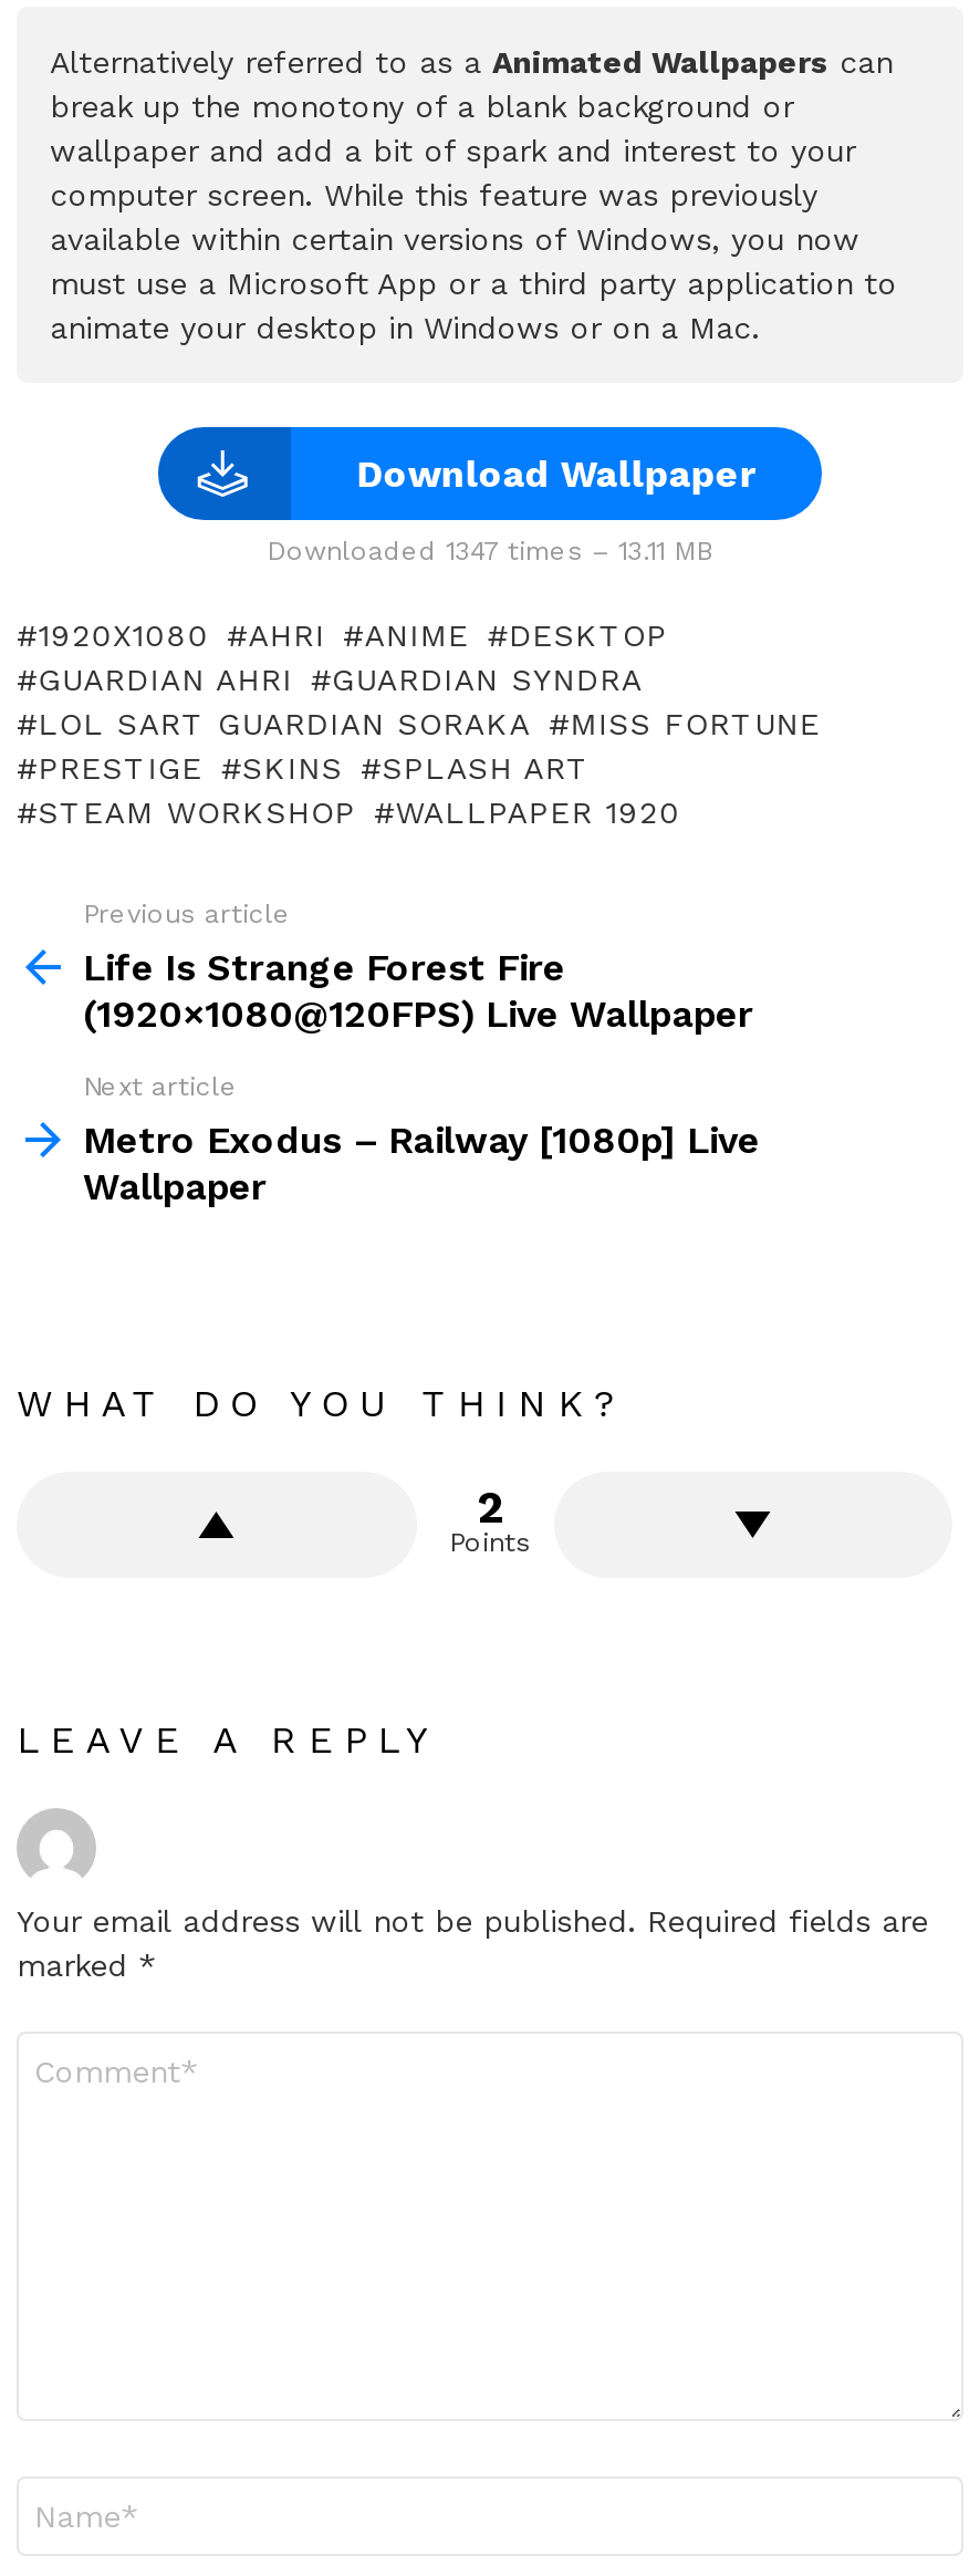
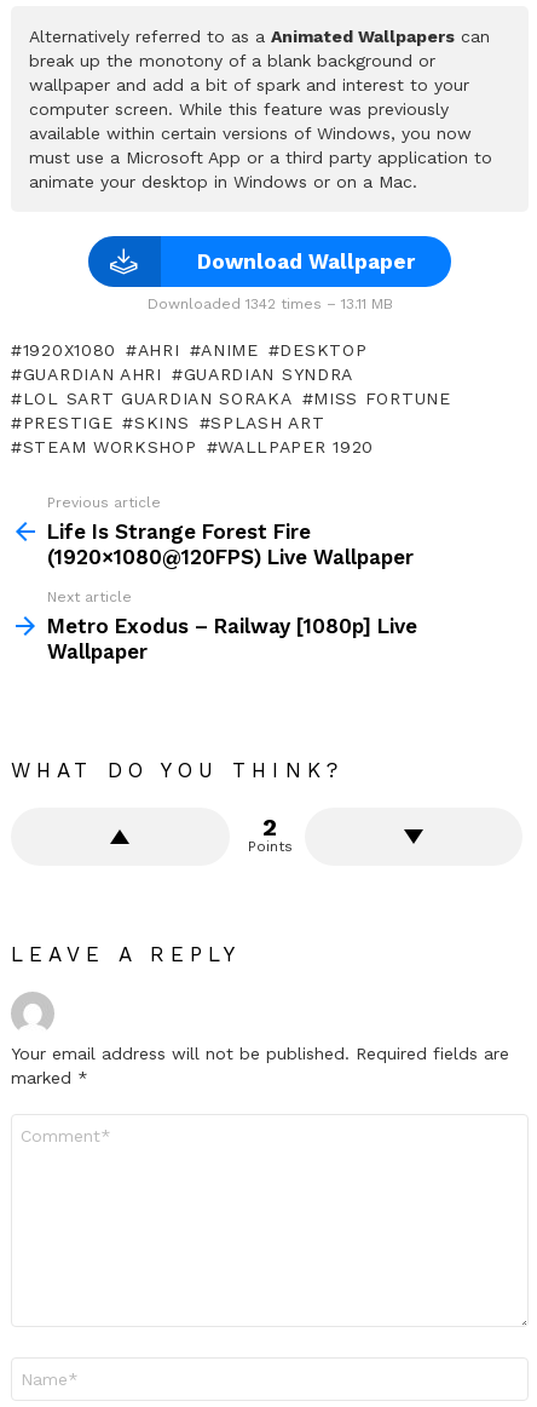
- Downloaded 1347 times – 13.11 MB
+ Downloaded 1342 times – 13.11 MB
